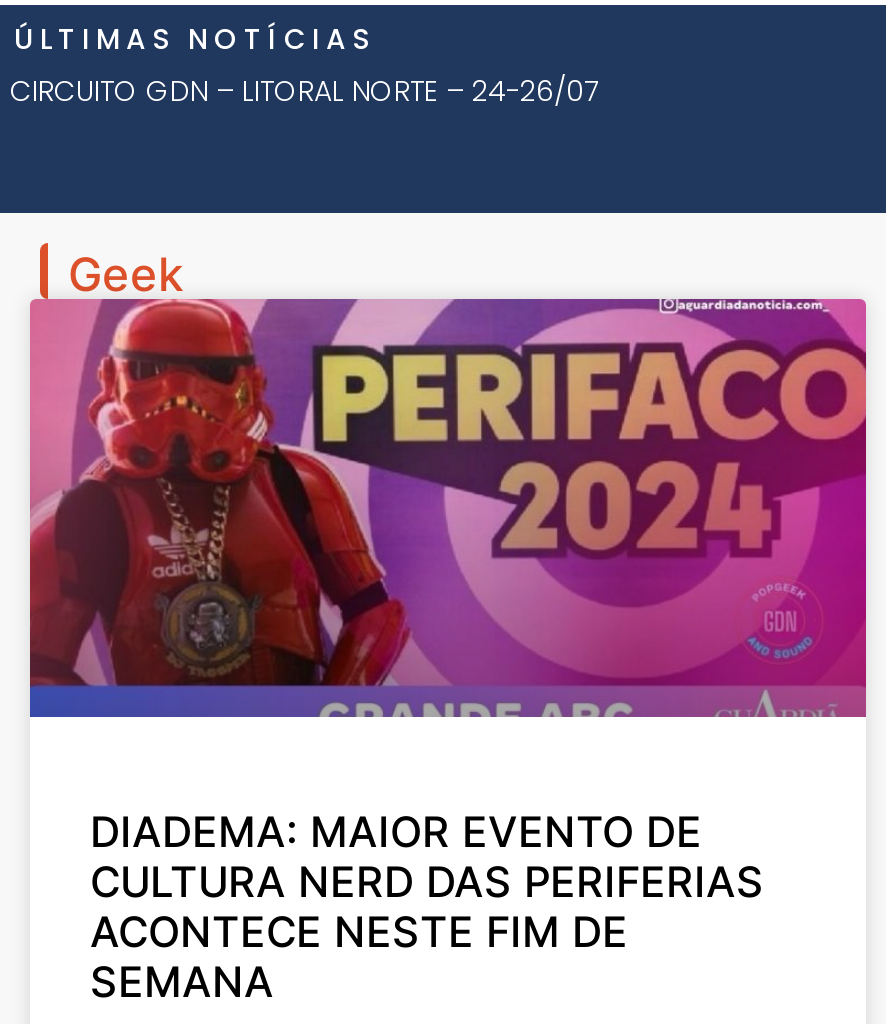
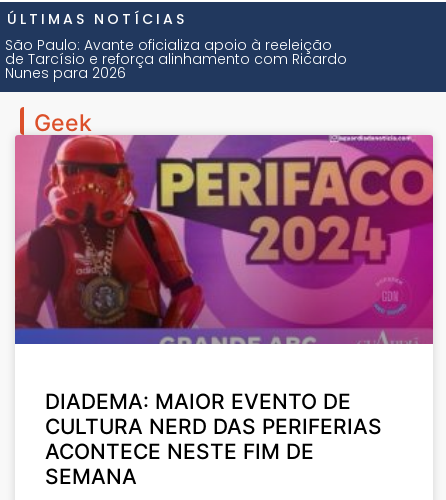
- CIRCUITO GDN – LITORAL NORTE – 24-26/07
+ São Paulo: Avante oficializa apoio à reeleição
+ de Tarcísio e reforça alinhamento com Ricardo
+ Nunes para 2026
